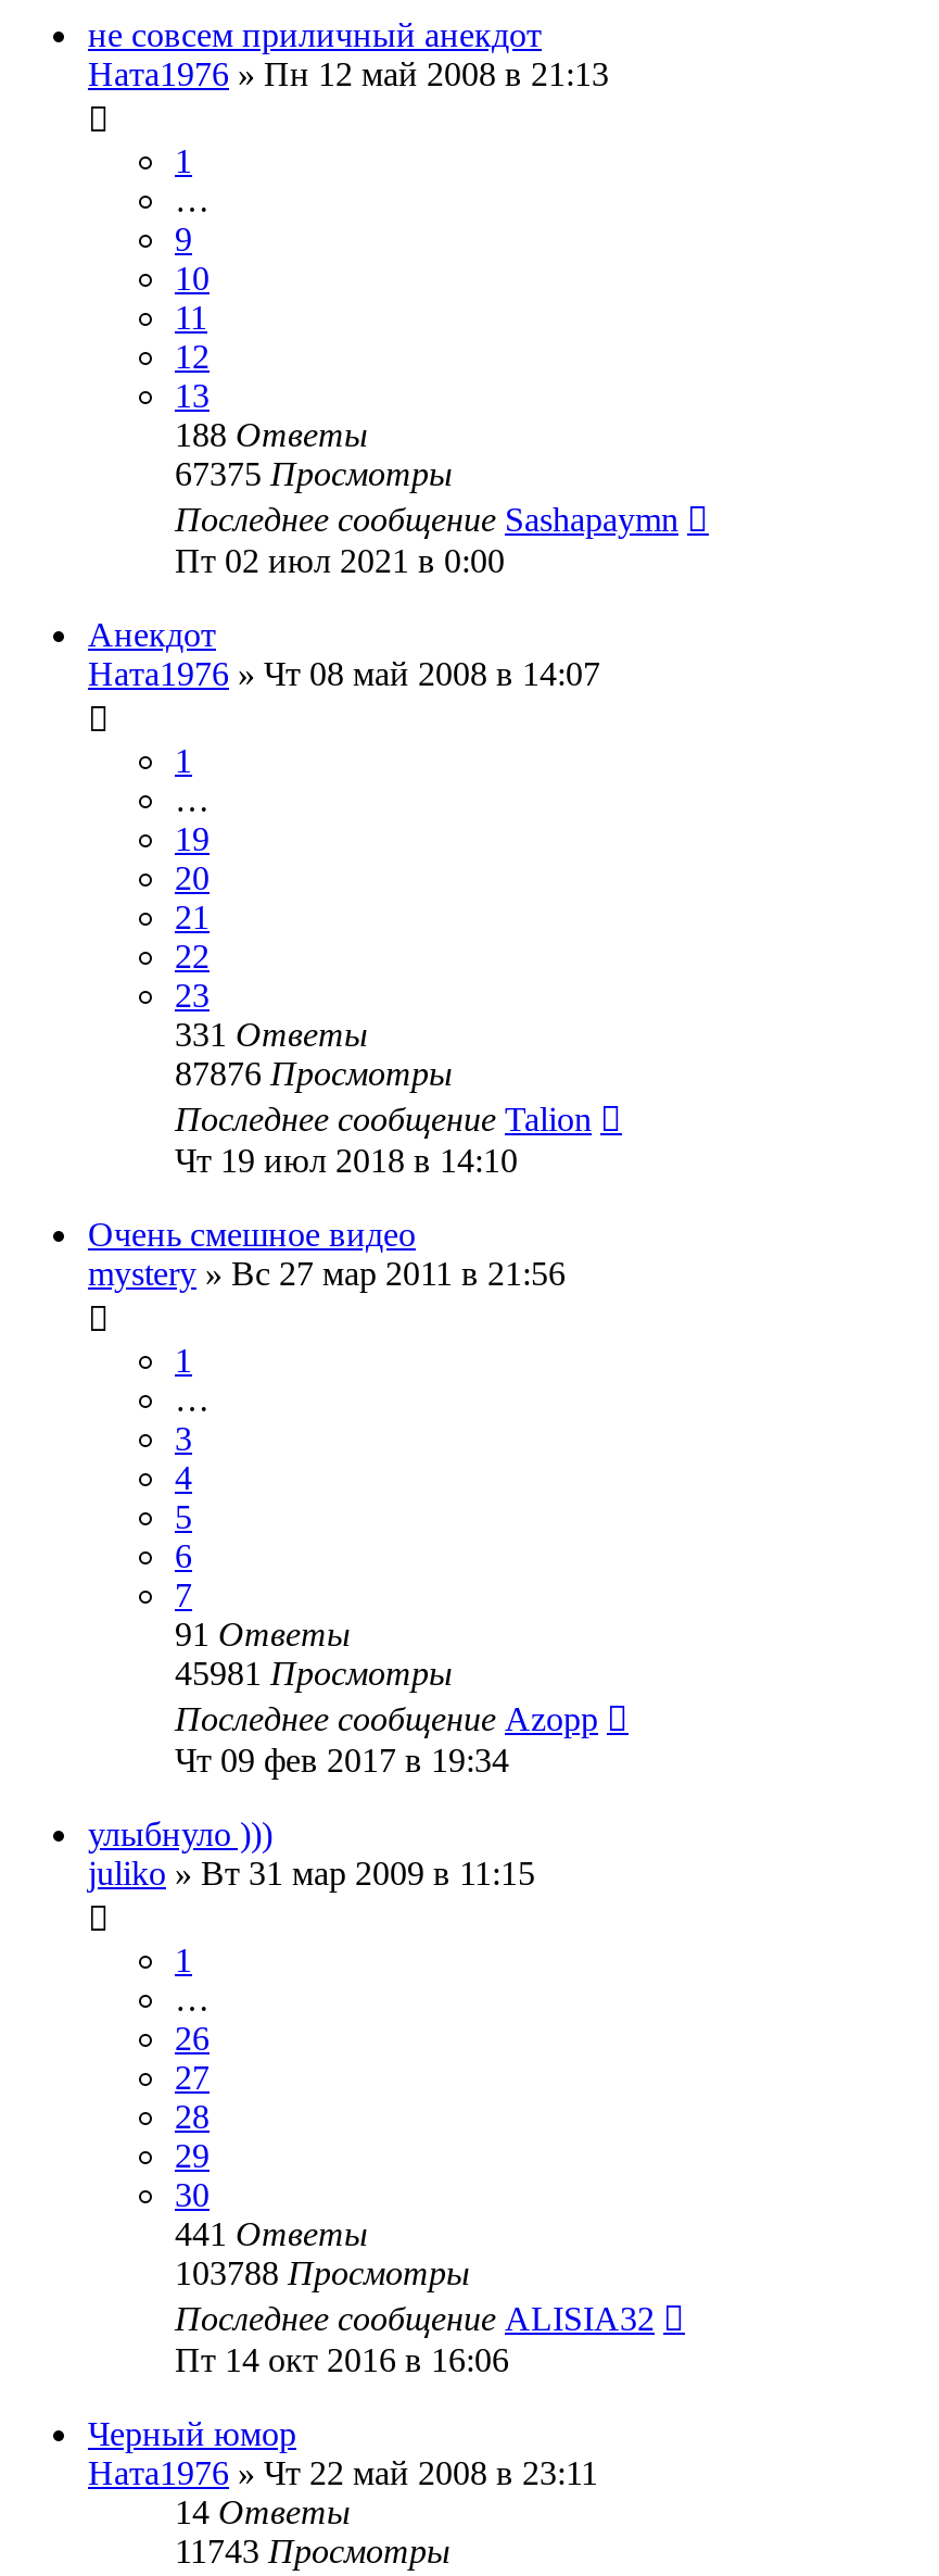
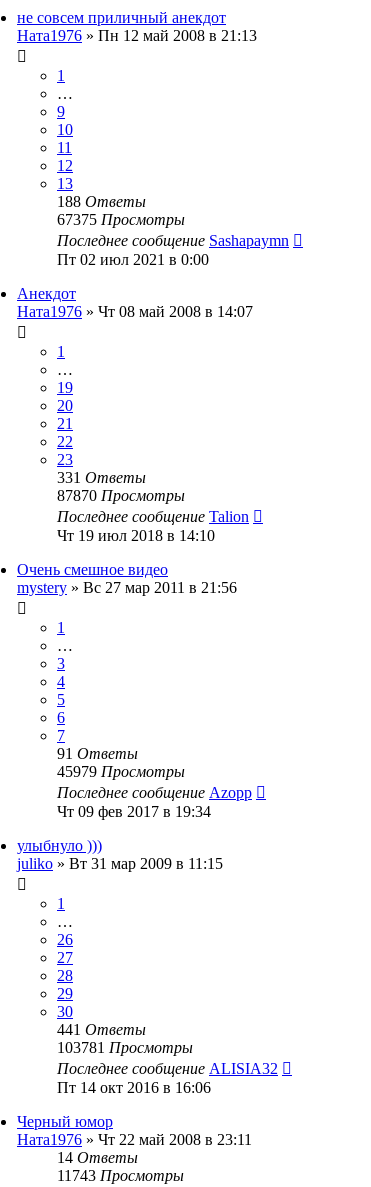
- 87876 Просмотры
+ 87870 Просмотры

- 45981 Просмотры
+ 45979 Просмотры

- 103788 Просмотры
+ 103781 Просмотры
